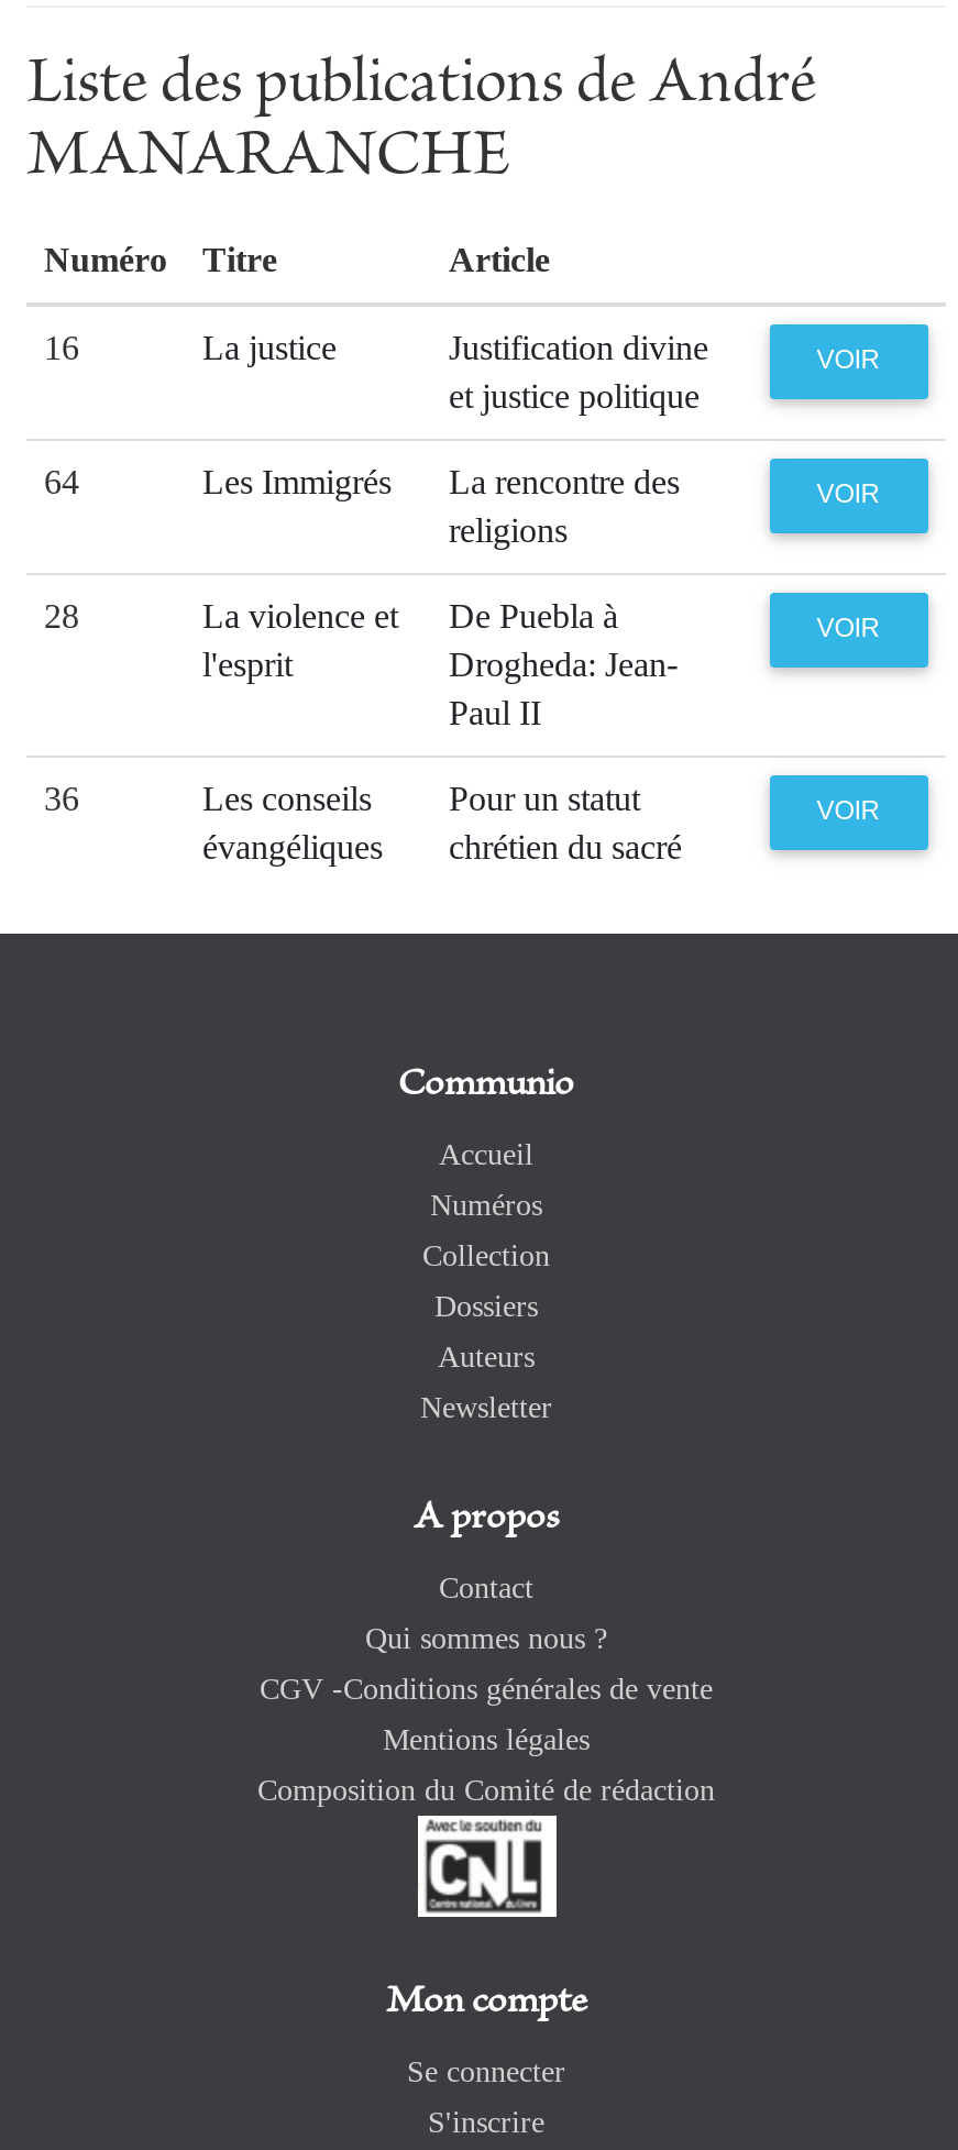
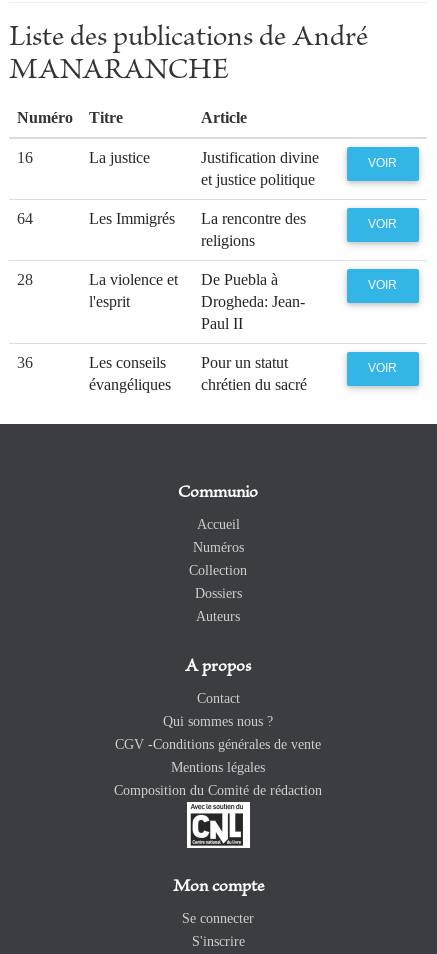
- Newsletter
